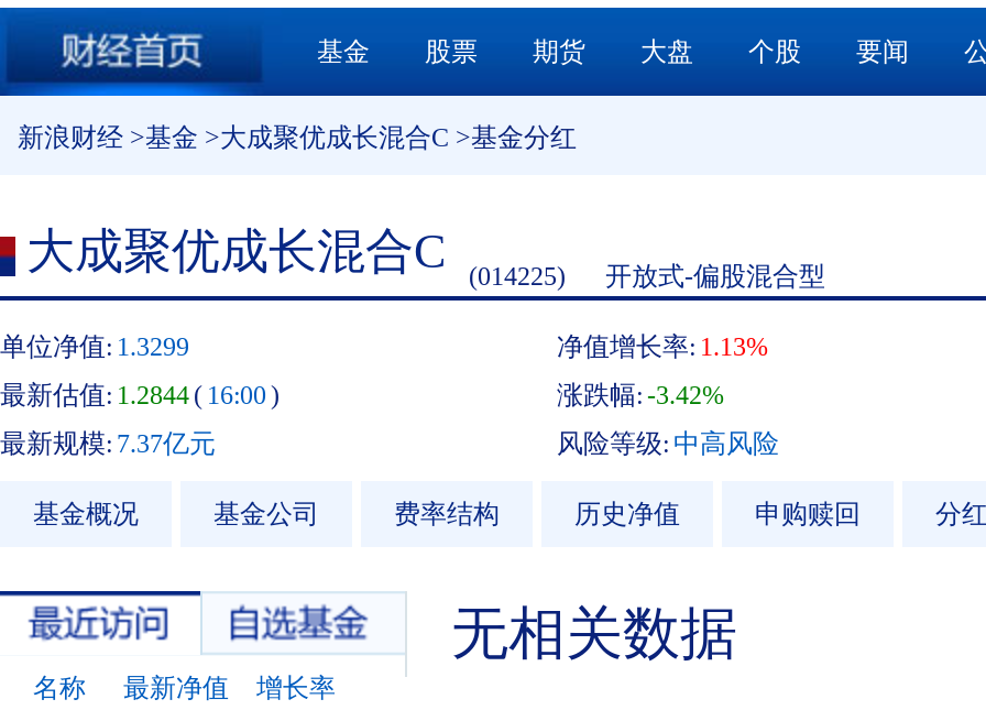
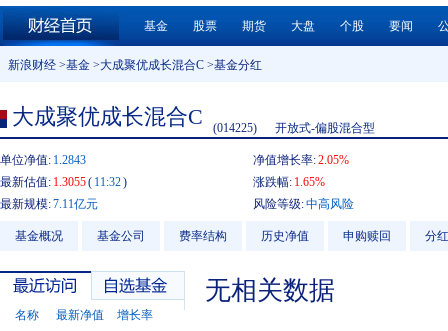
- 单位净值: 1.3299
+ 单位净值: 1.2843

- 净值增长率: 1.13%
+ 净值增长率: 2.05%

- 最新估值: 1.2844 ( 16:00 )
+ 最新估值: 1.3055 ( 11:32 )

- 涨跌幅: -3.42%
+ 涨跌幅: 1.65%

- 最新规模: 7.37亿元
+ 最新规模: 7.11亿元
